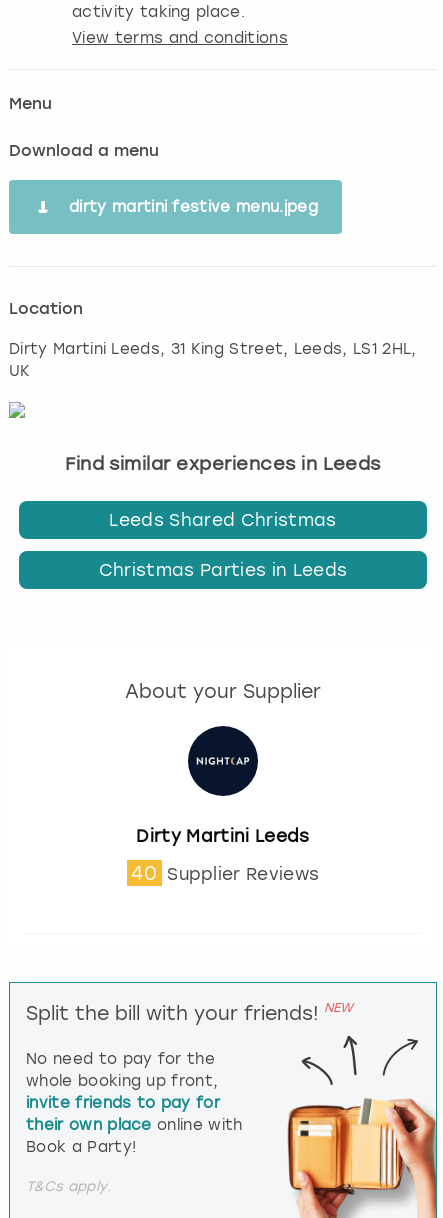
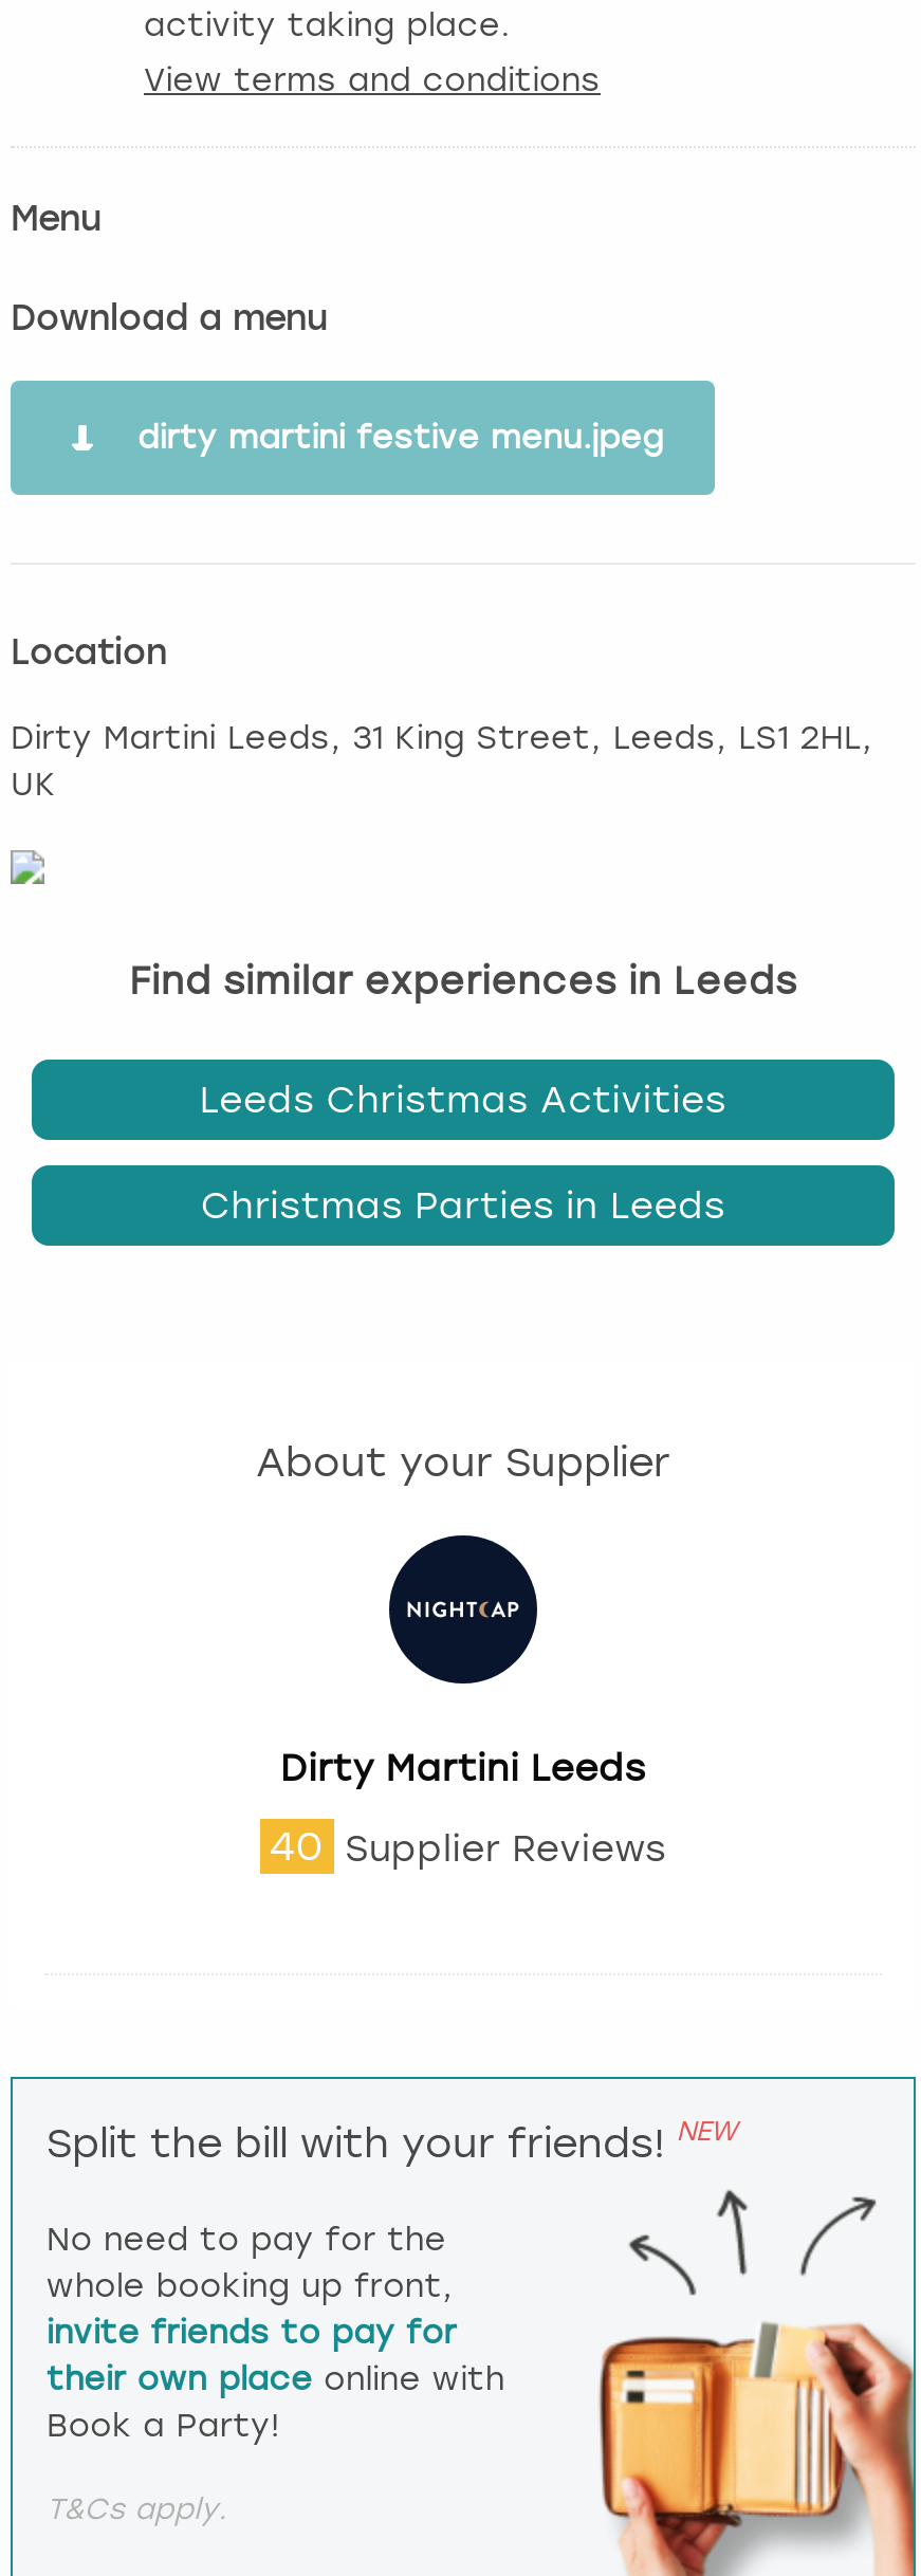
- Leeds Shared Christmas
+ Leeds Christmas Activities
